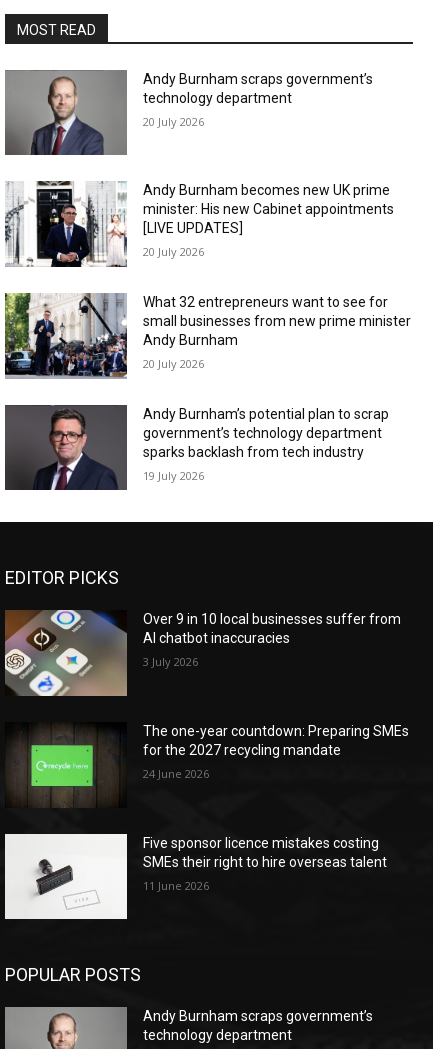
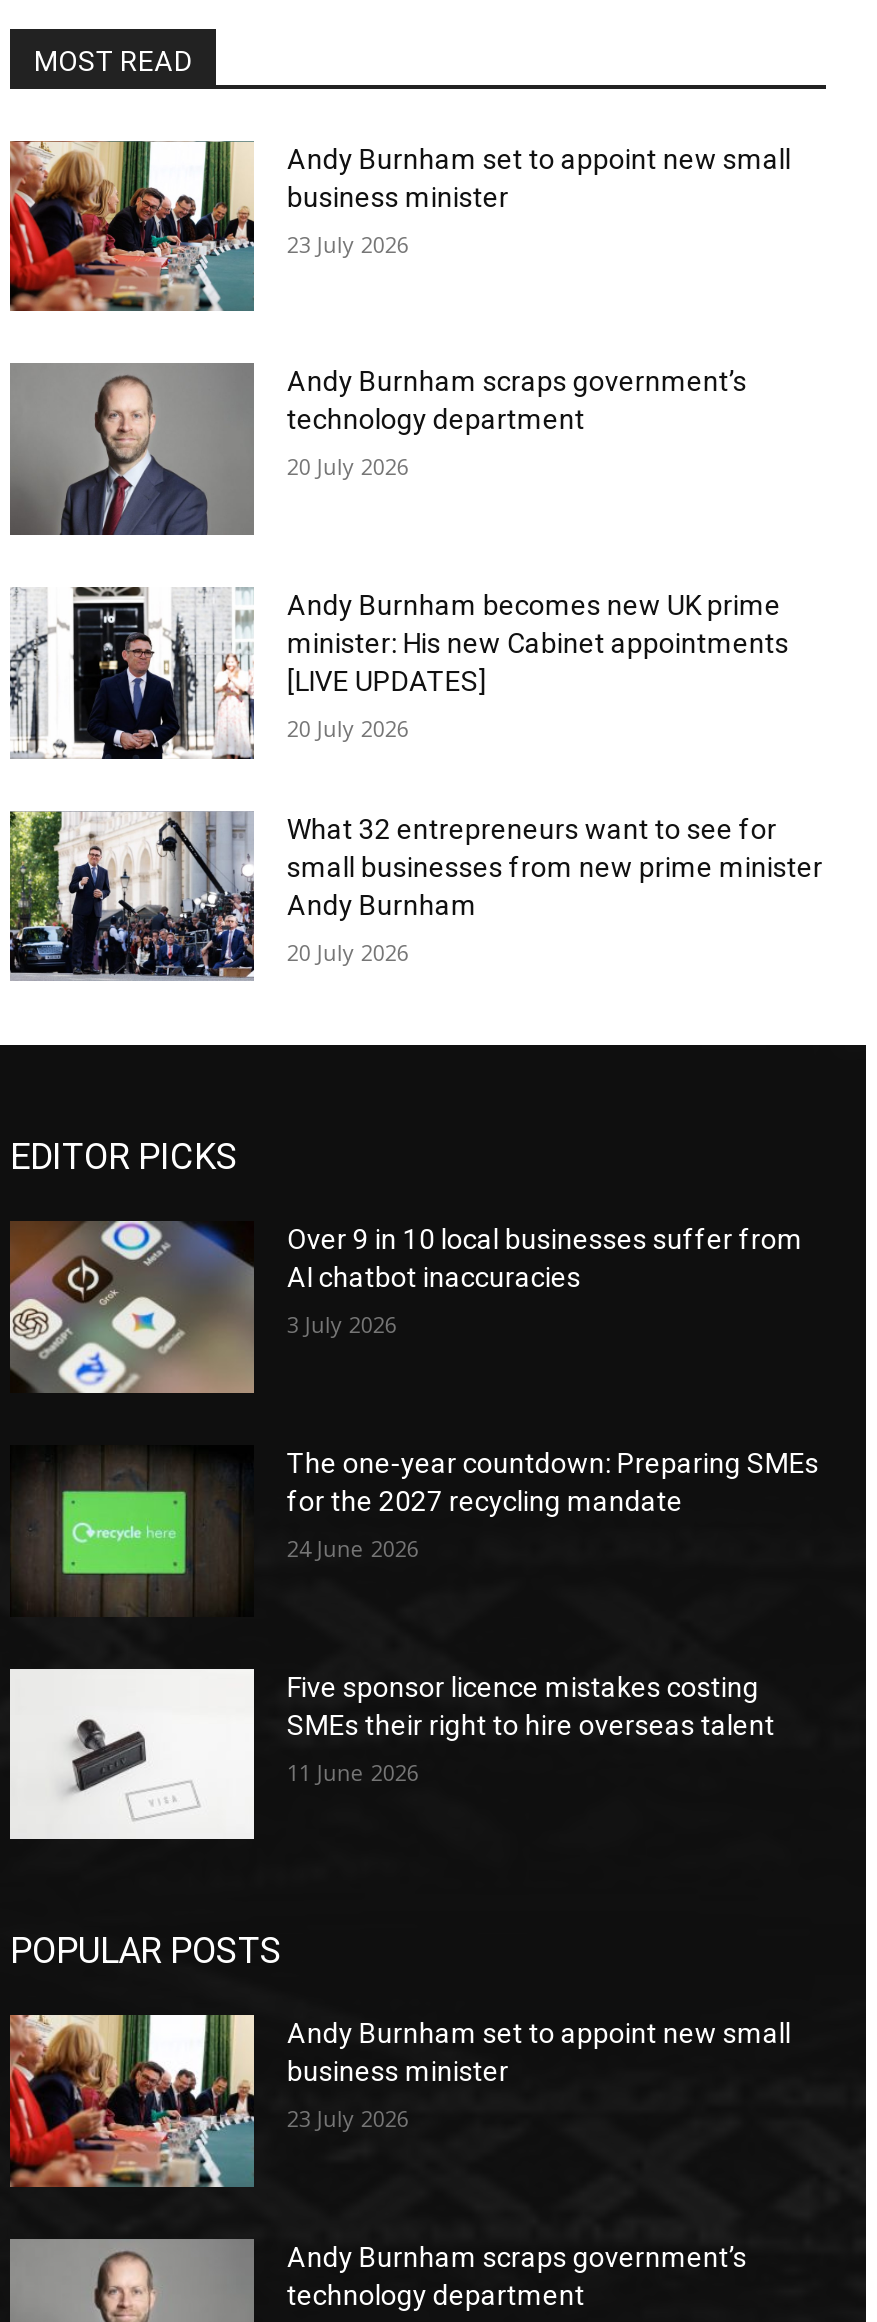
+ [image]
+ Andy Burnham set to appoint new small
+ business minister
+ 23 July 2026

- [image]
- Andy Burnham’s potential plan to scrap
- government’s technology department
- sparks backlash from tech industry
- 19 July 2026

+ [image]
+ Andy Burnham set to appoint new small
+ business minister
+ 23 July 2026
